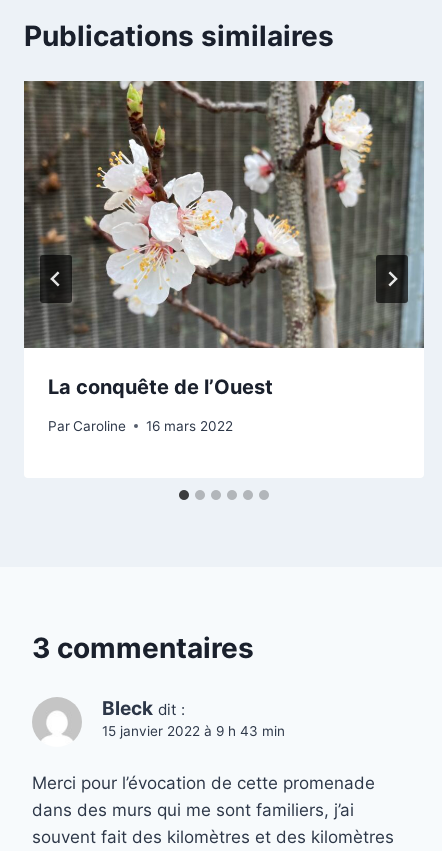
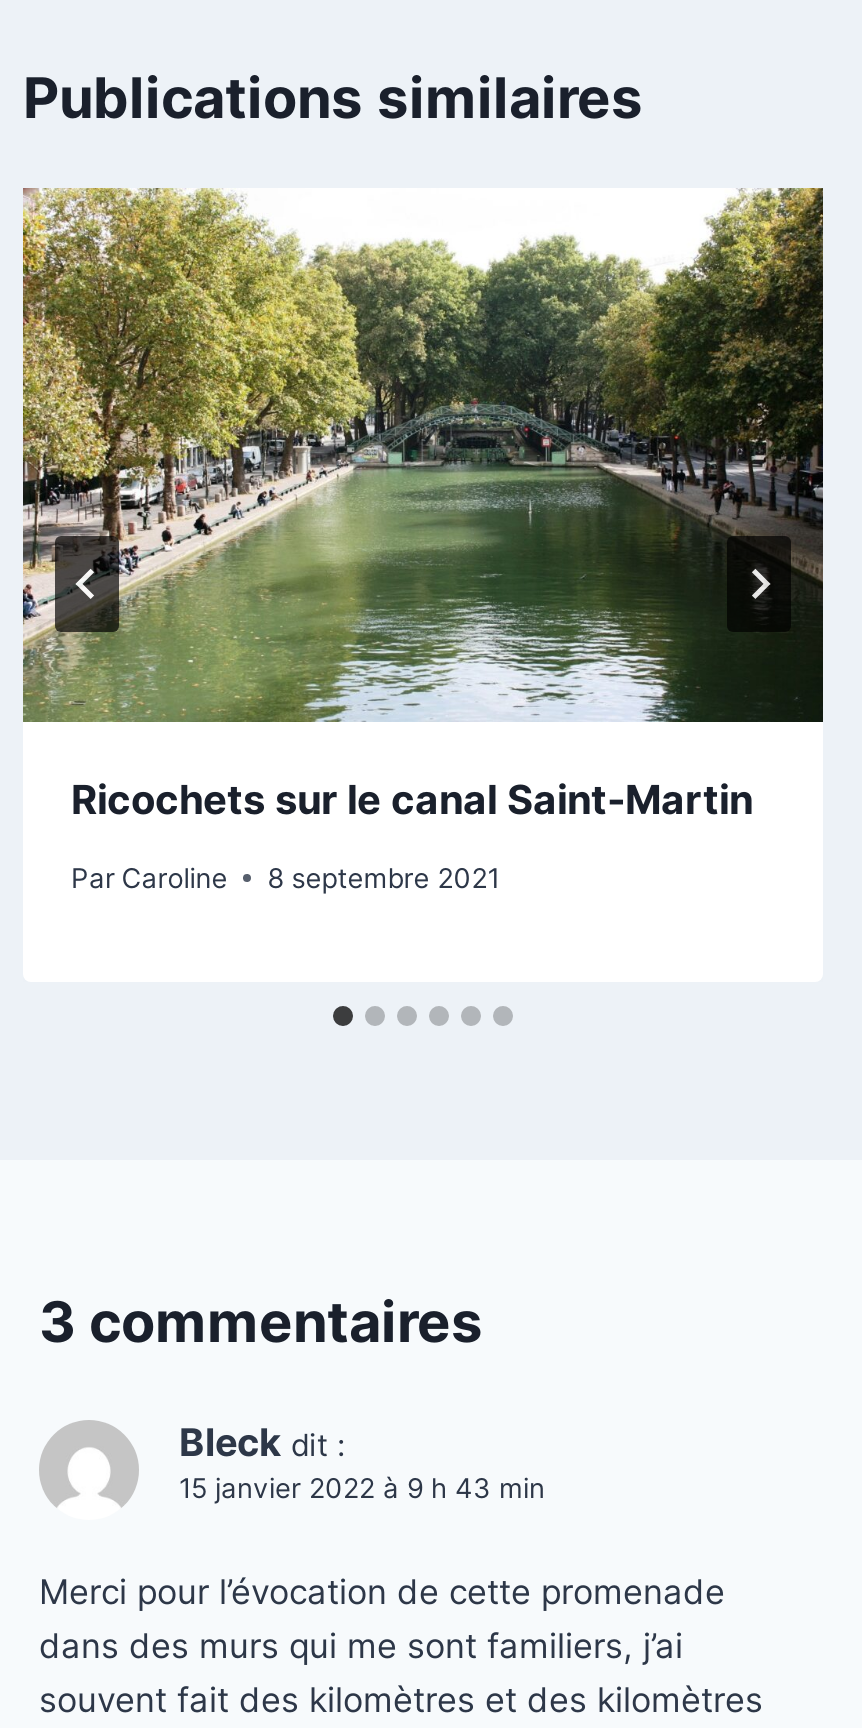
- [image]
- La conquête de l’Ouest
+ [image]
+ Ricochets sur le canal Saint-Martin

- Par Caroline 16 mars 2022
+ Par Caroline 8 septembre 2021
